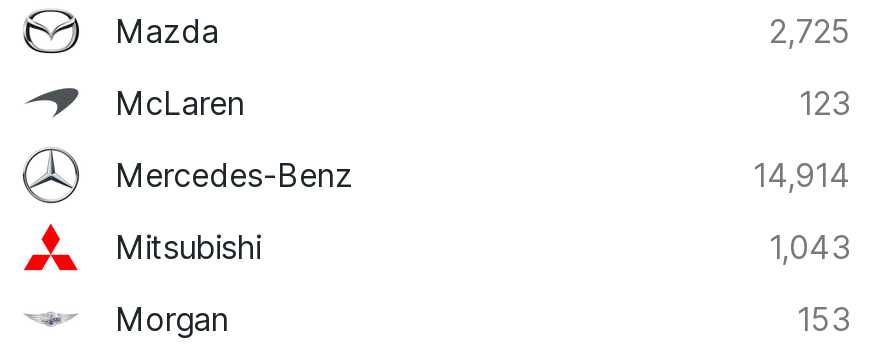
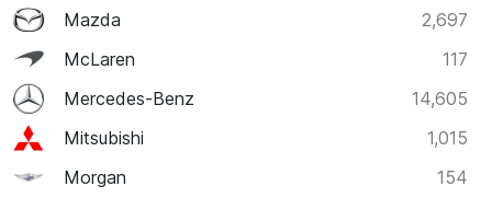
- 2,725
+ 2,697

- 123
+ 117

- 14,914
+ 14,605

- 1,043
+ 1,015

- 153
+ 154
